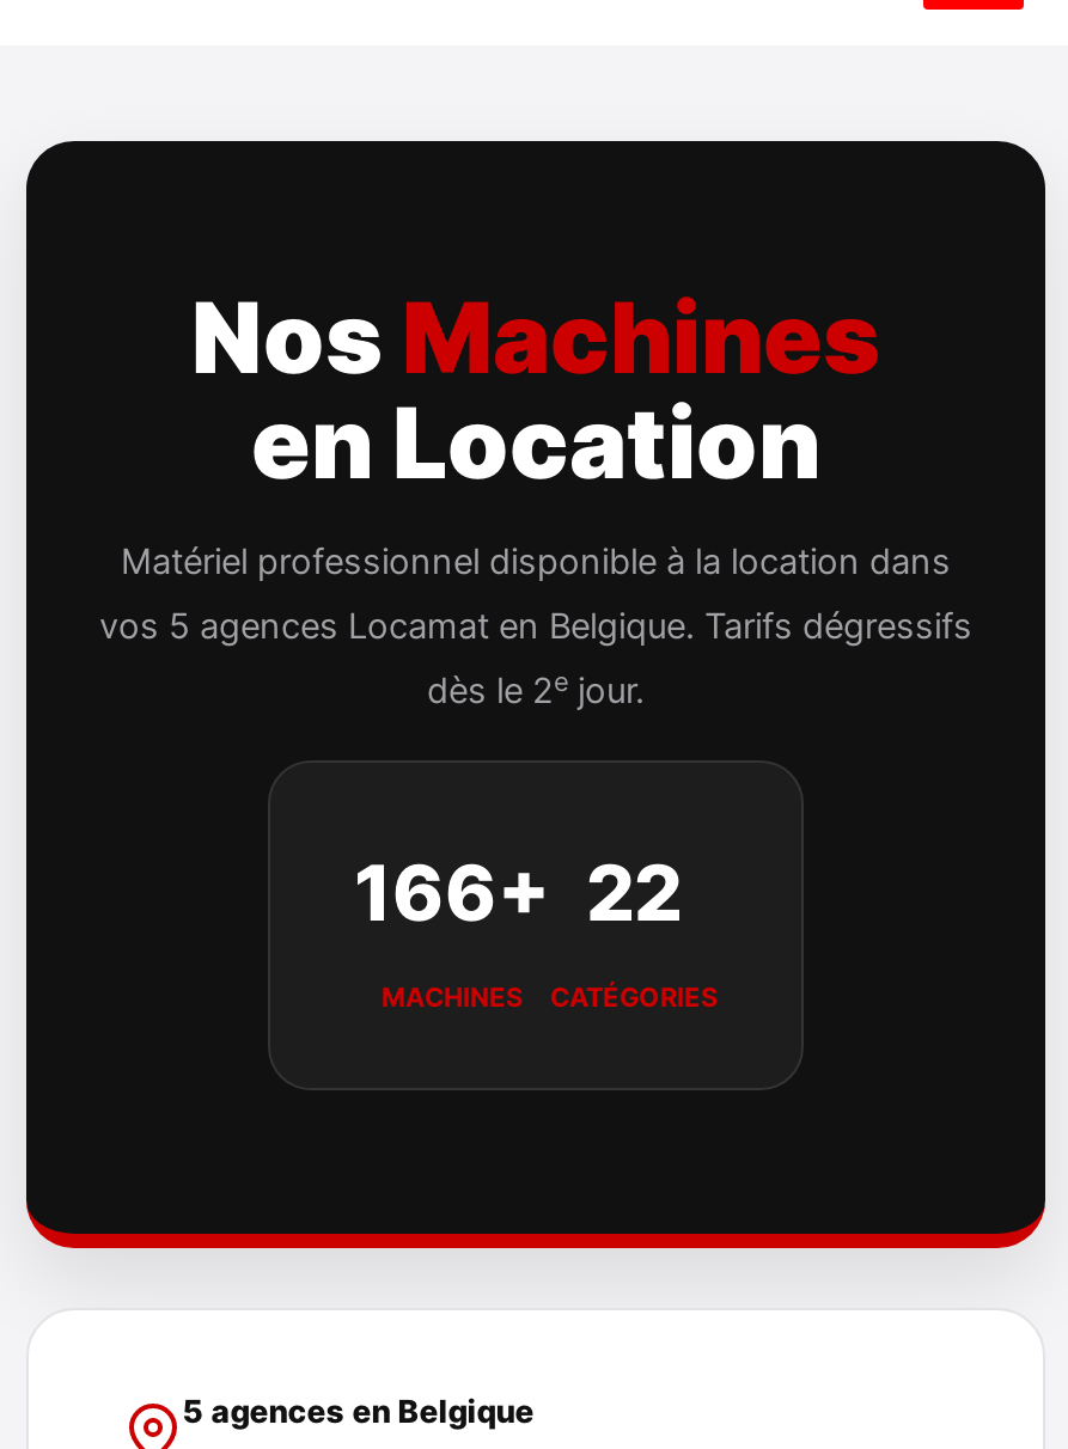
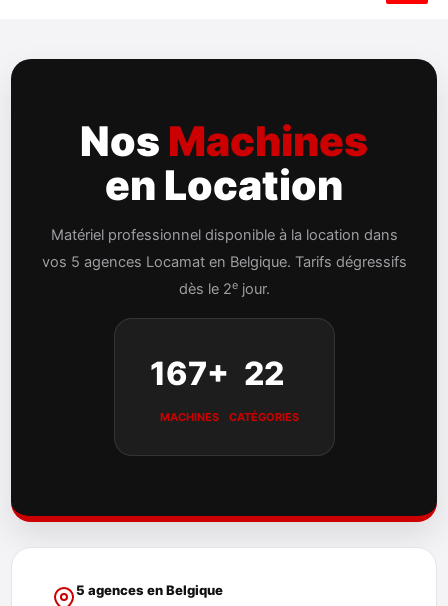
- 166+ 22
+ 167+ 22
